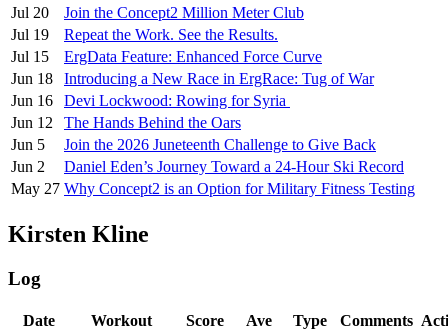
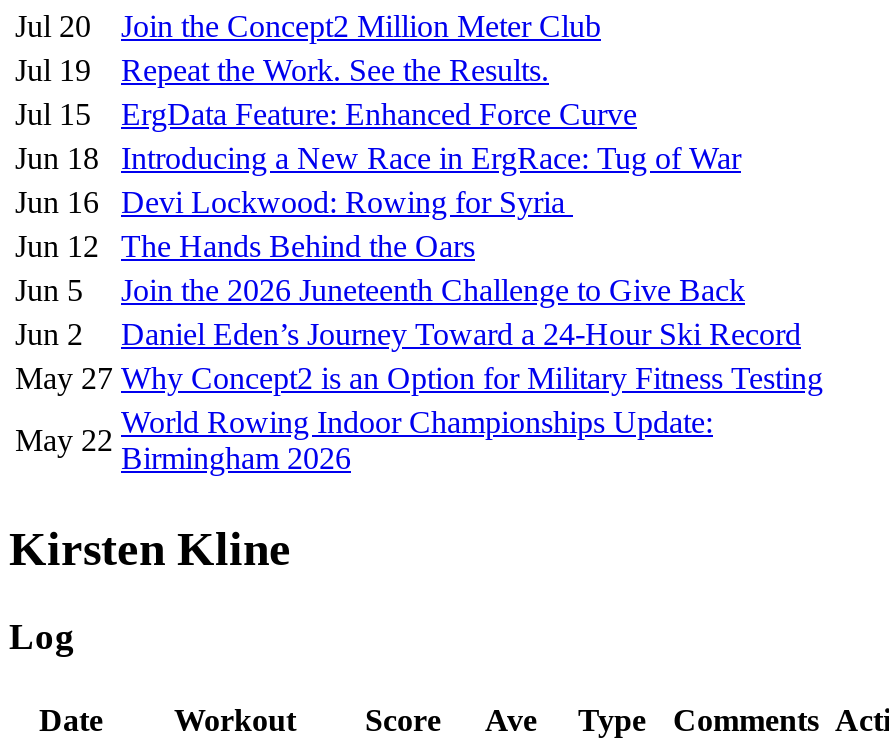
+ May 22

+ World Rowing Indoor Championships Update:
+ Birmingham 2026
